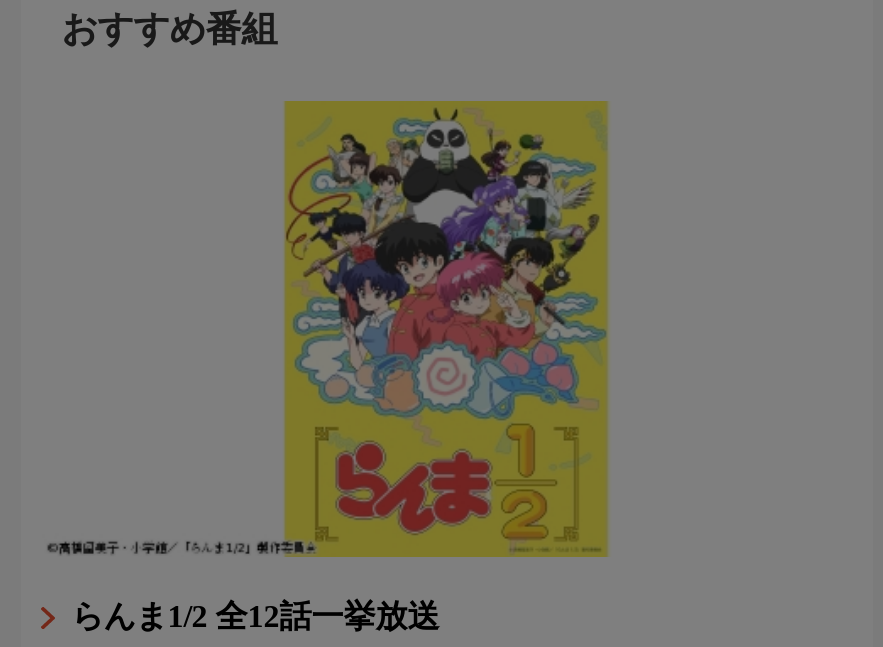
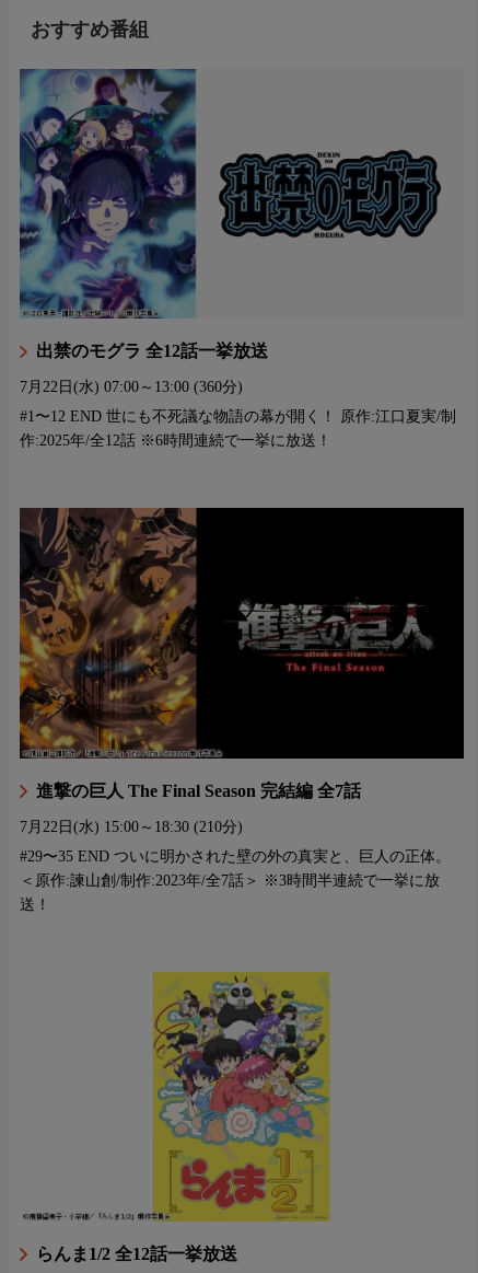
+ [image]
+ 出禁のモグラ 全12話一挙放送
+ 7月22日(水) 07:00～13:00 (360分)
+ #1〜12 END 世にも不死議な物語の幕が開く！ 原作:江口夏実/制
+ 作:2025年/全12話 ※6時間連続で一挙に放送！

+ [image]
+ 進撃の巨人 The Final Season 完結編 全7話
+ 7月22日(水) 15:00～18:30 (210分)
+ #29〜35 END ついに明かされた壁の外の真実と、巨人の正体。
+ ＜原作:諫山創/制作:2023年/全7話＞ ※3時間半連続で一挙に放
+ 送！

+ [image]
